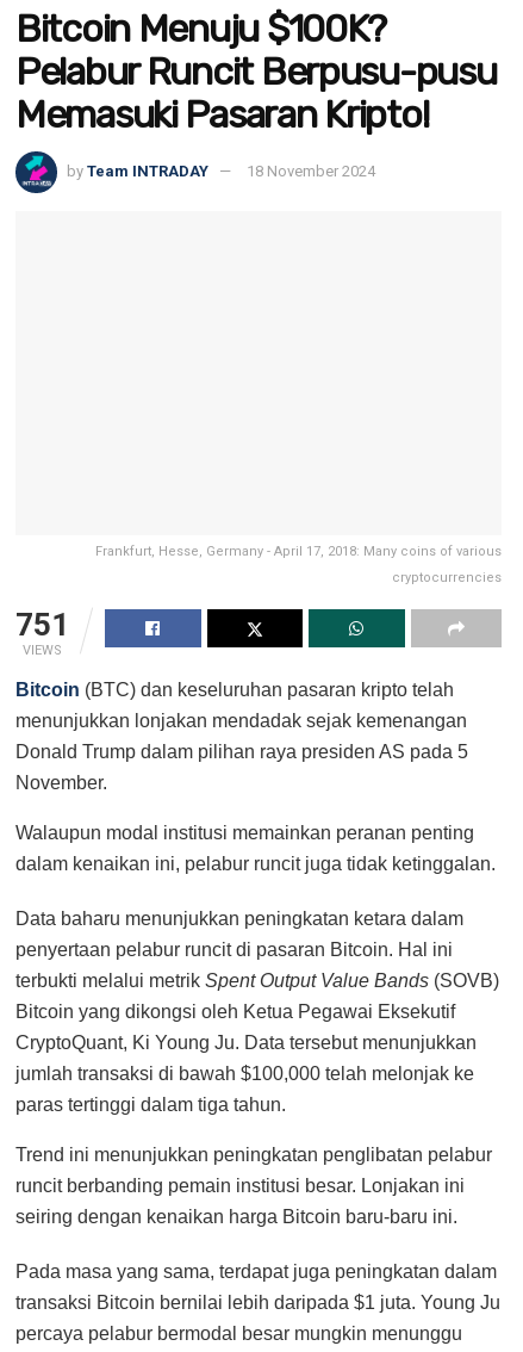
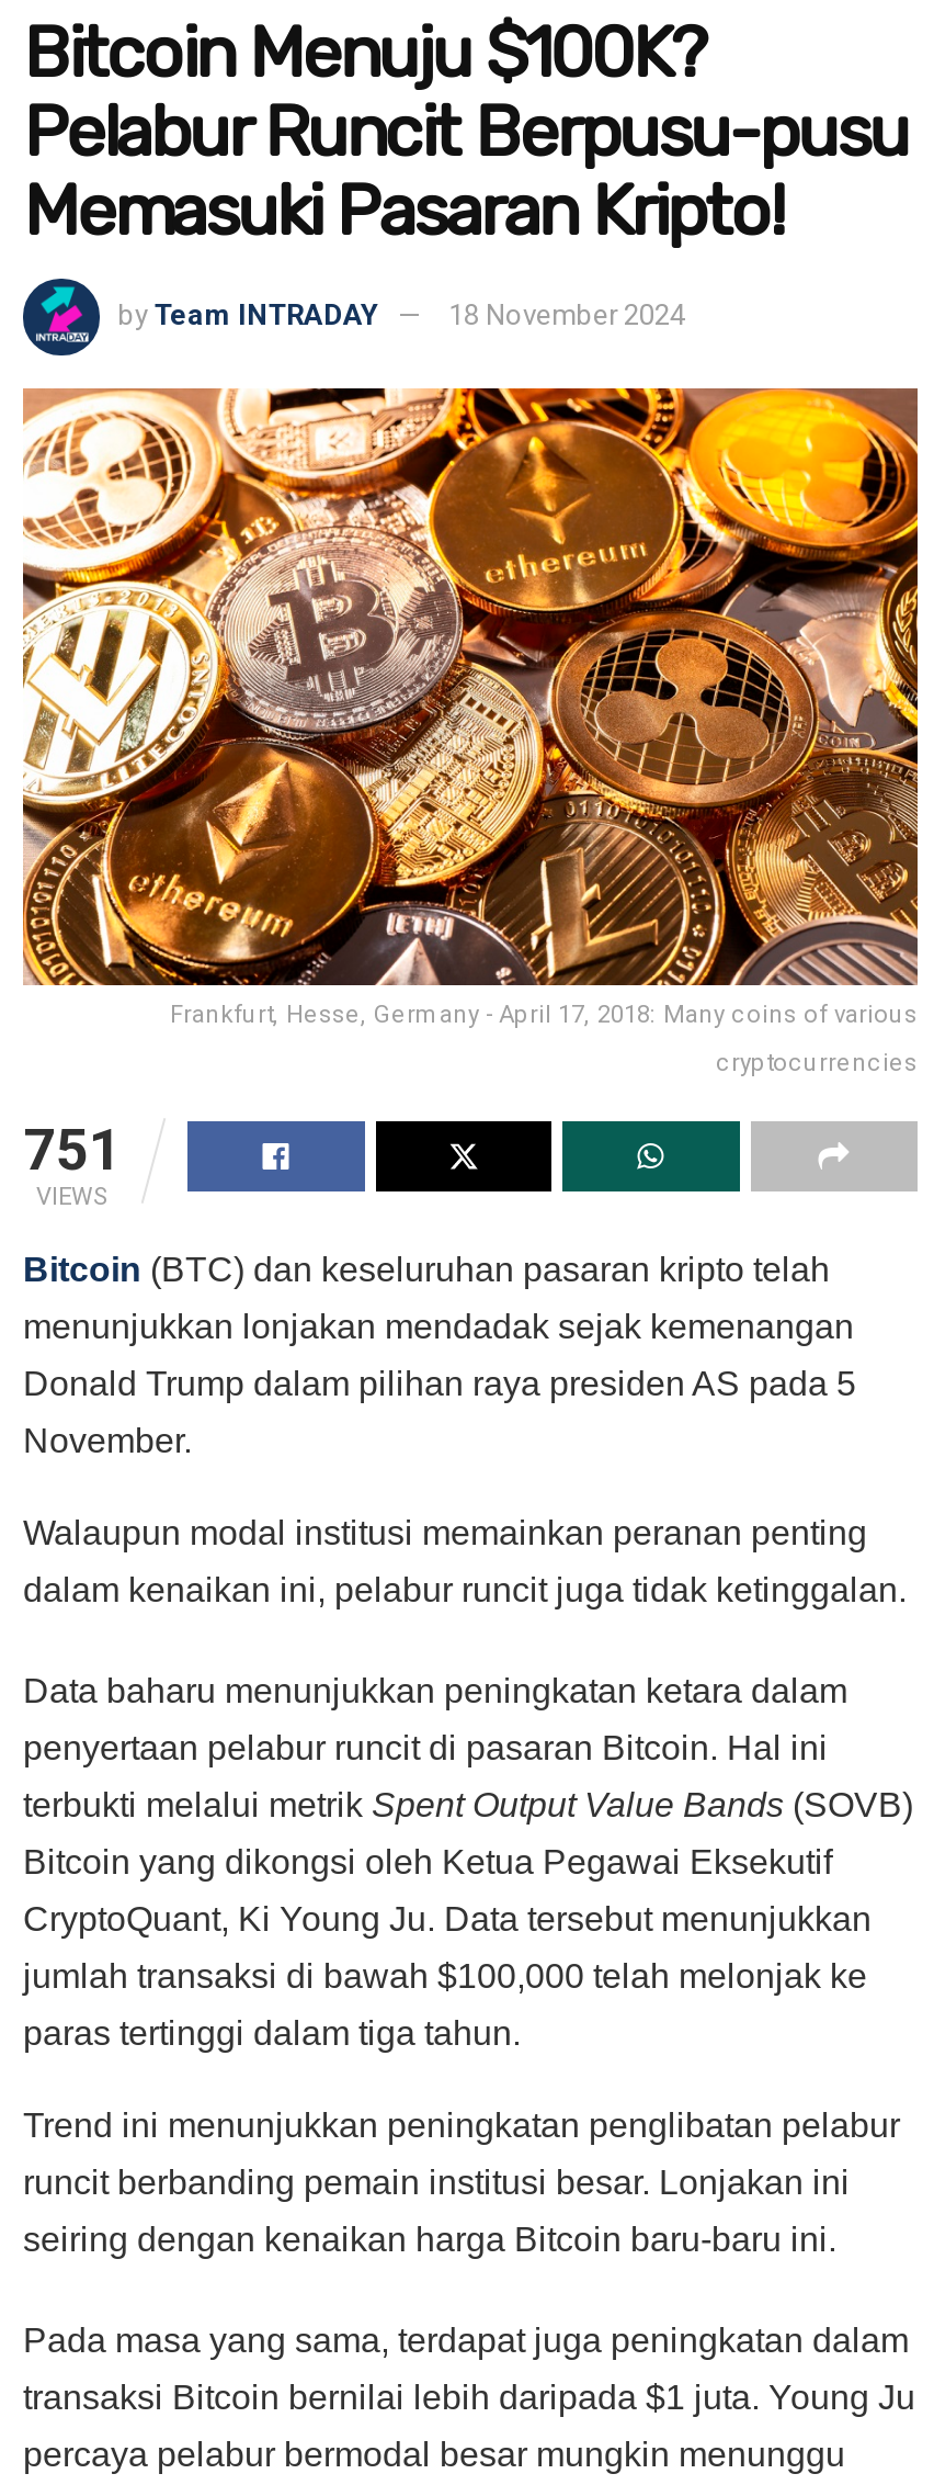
+ [image]
